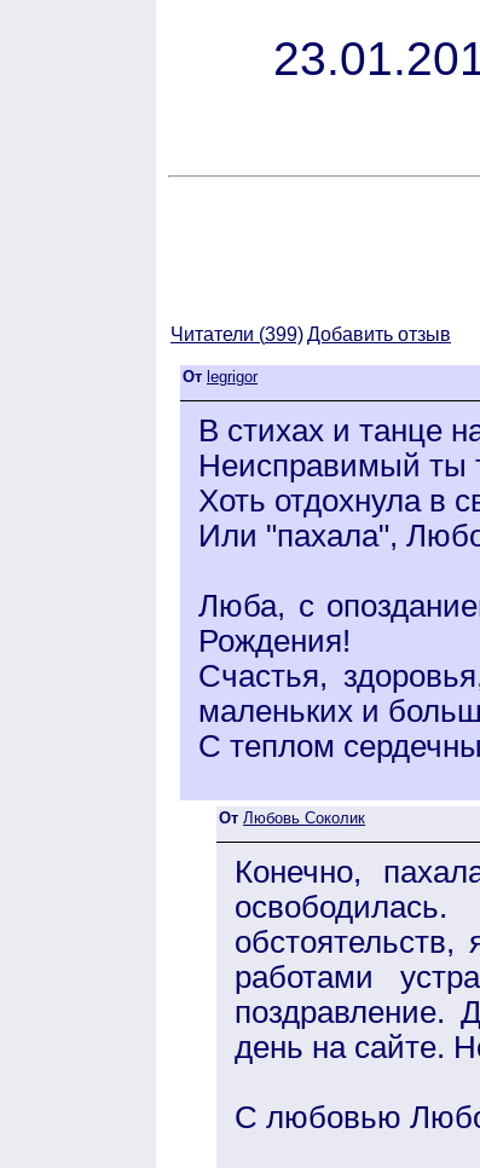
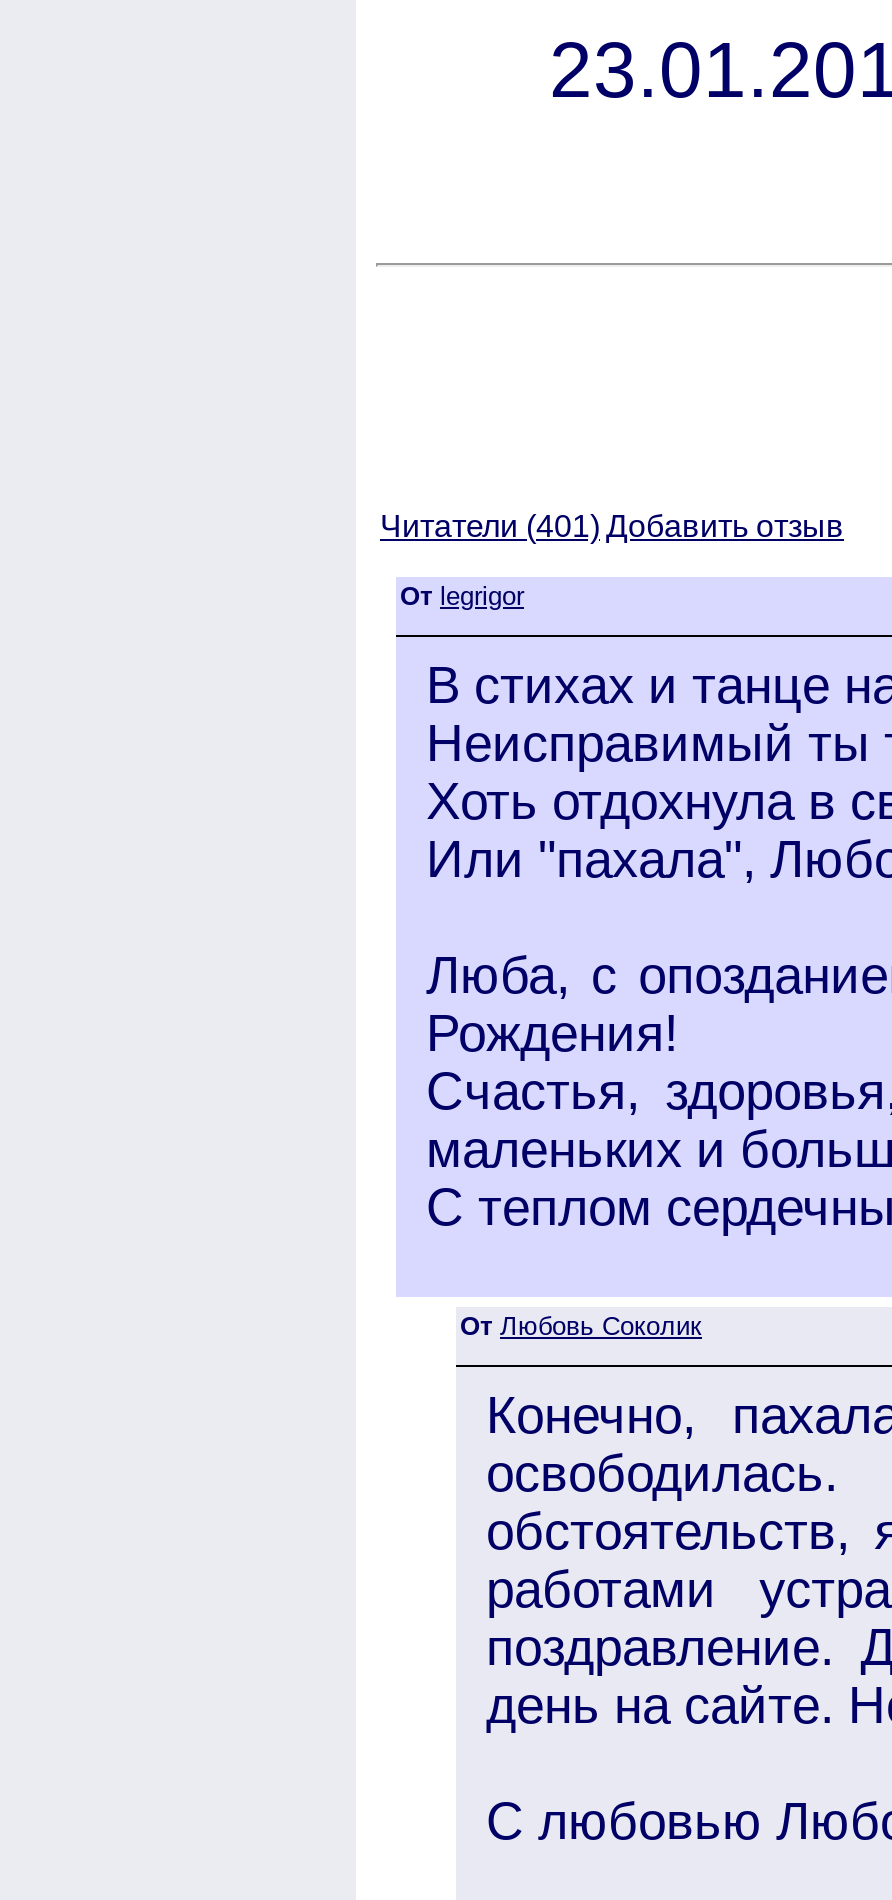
- Читатели (399) Добавить отзыв
+ Читатели (401) Добавить отзыв
